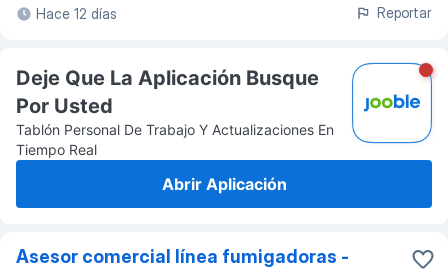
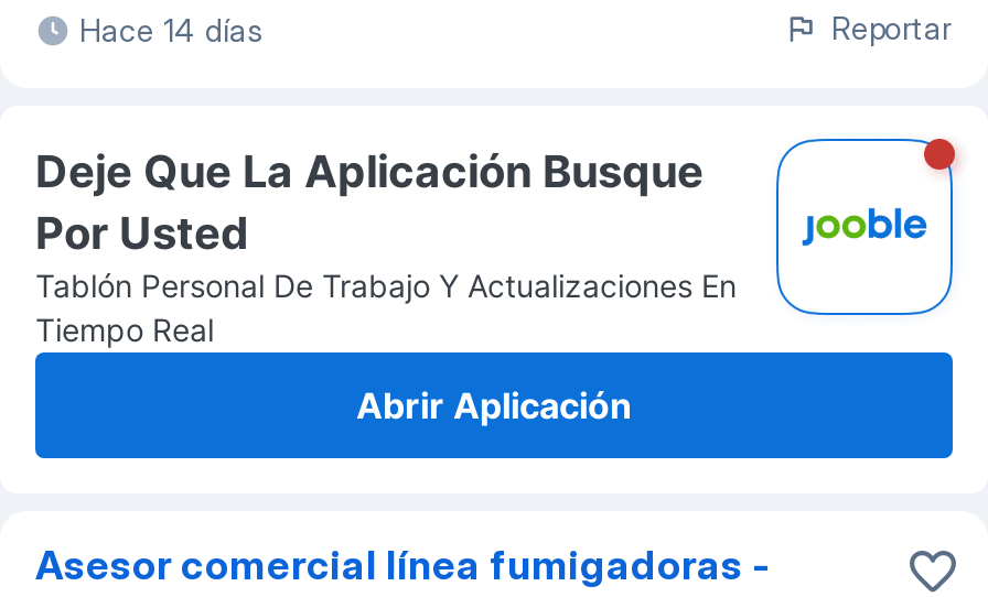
- Hace 12 días
+ Hace 14 días
